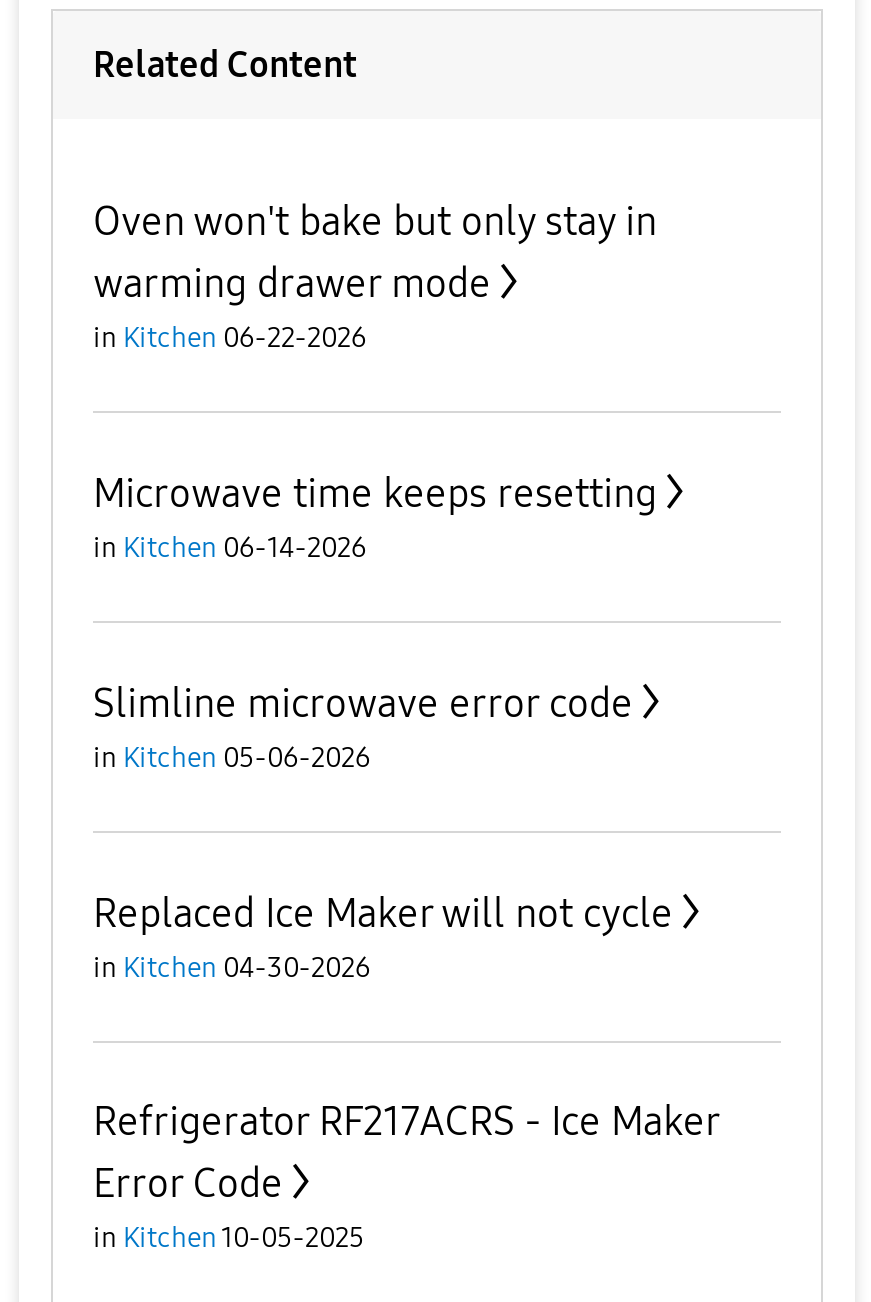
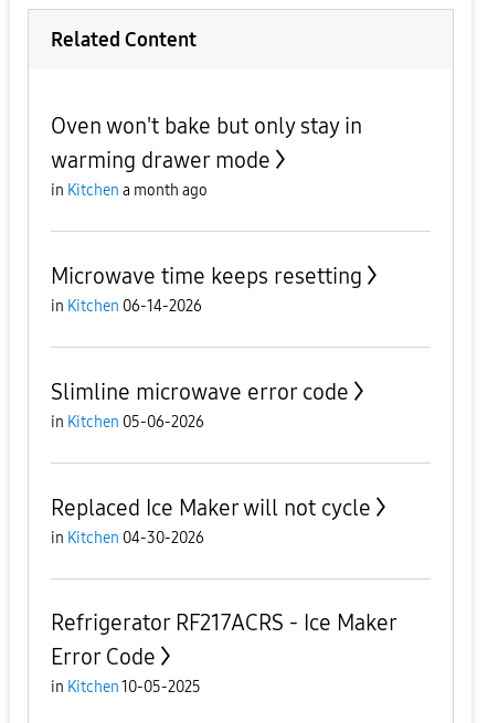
- in Kitchen 06-22-2026
+ in Kitchen a month ago
